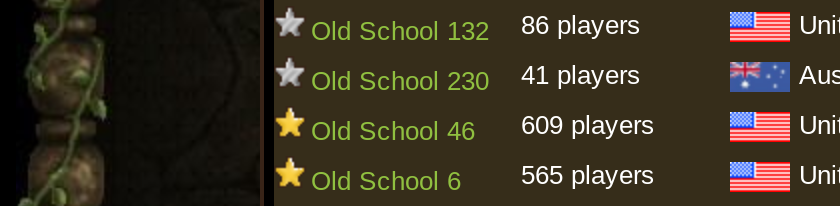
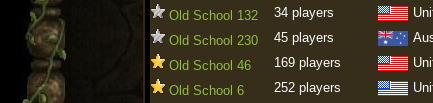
- Old School 132 86 players
+ Old School 132 34 players

- Old School 230 41 players
+ Old School 230 45 players

- Old School 46 609 players
+ Old School 46 169 players

- Old School 6 565 players
+ Old School 6 252 players
